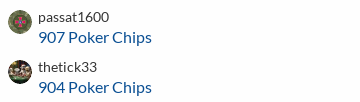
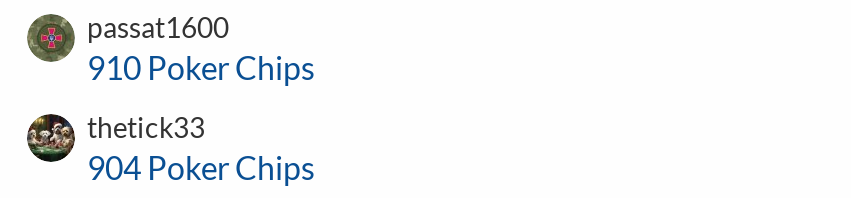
- 907 Poker Chips
+ 910 Poker Chips
